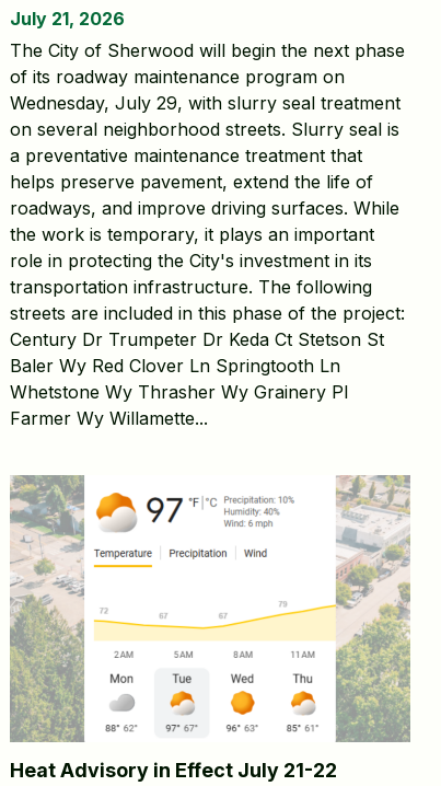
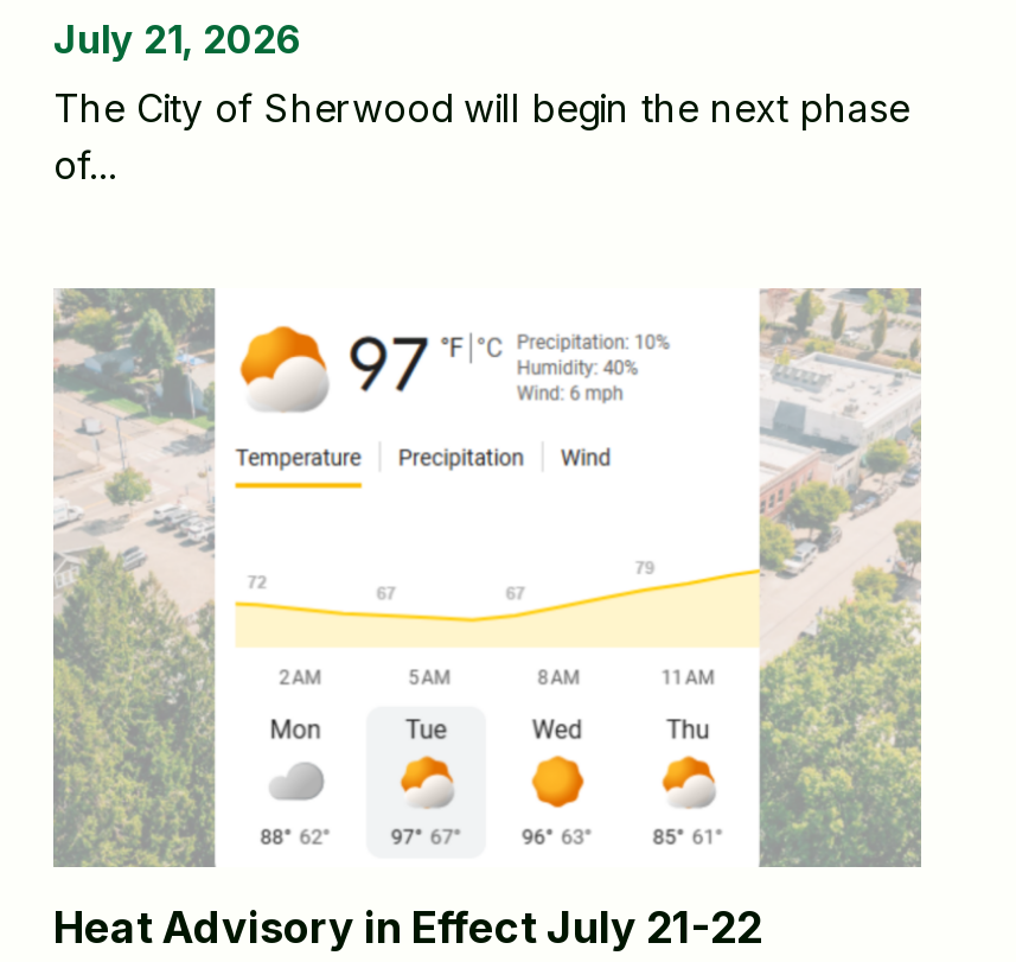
- of its roadway maintenance program on
- Wednesday, July 29, with slurry seal treatment
- on several neighborhood streets. Slurry seal is
- a preventative maintenance treatment that
- helps preserve pavement, extend the life of
- roadways, and improve driving surfaces. While
- the work is temporary, it plays an important
- role in protecting the City's investment in its
- transportation infrastructure. The following
- streets are included in this phase of the project:
- Century Dr Trumpeter Dr Keda Ct Stetson St
- Baler Wy Red Clover Ln Springtooth Ln
- Whetstone Wy Thrasher Wy Grainery Pl
- Farmer Wy Willamette...
+ of...
